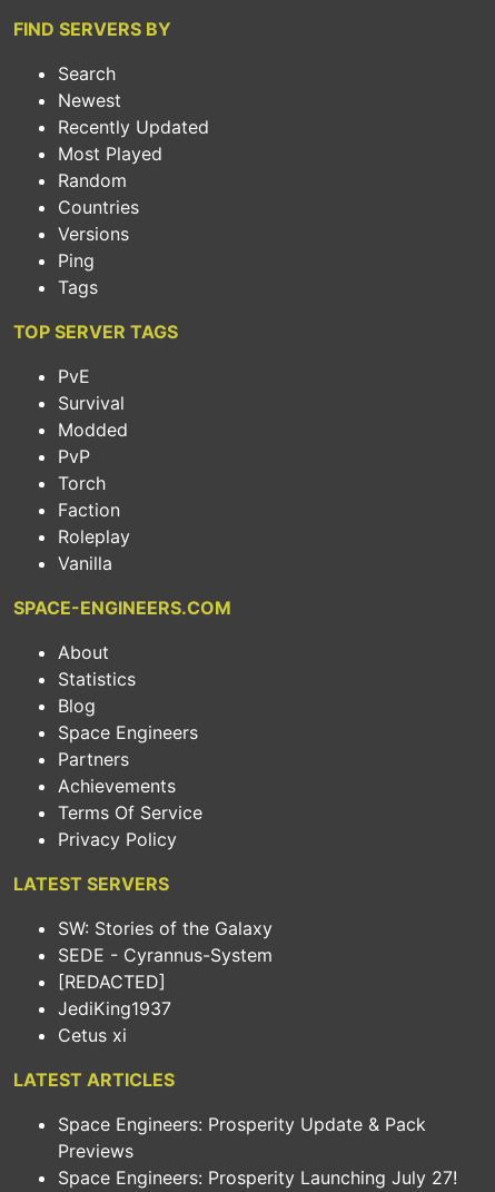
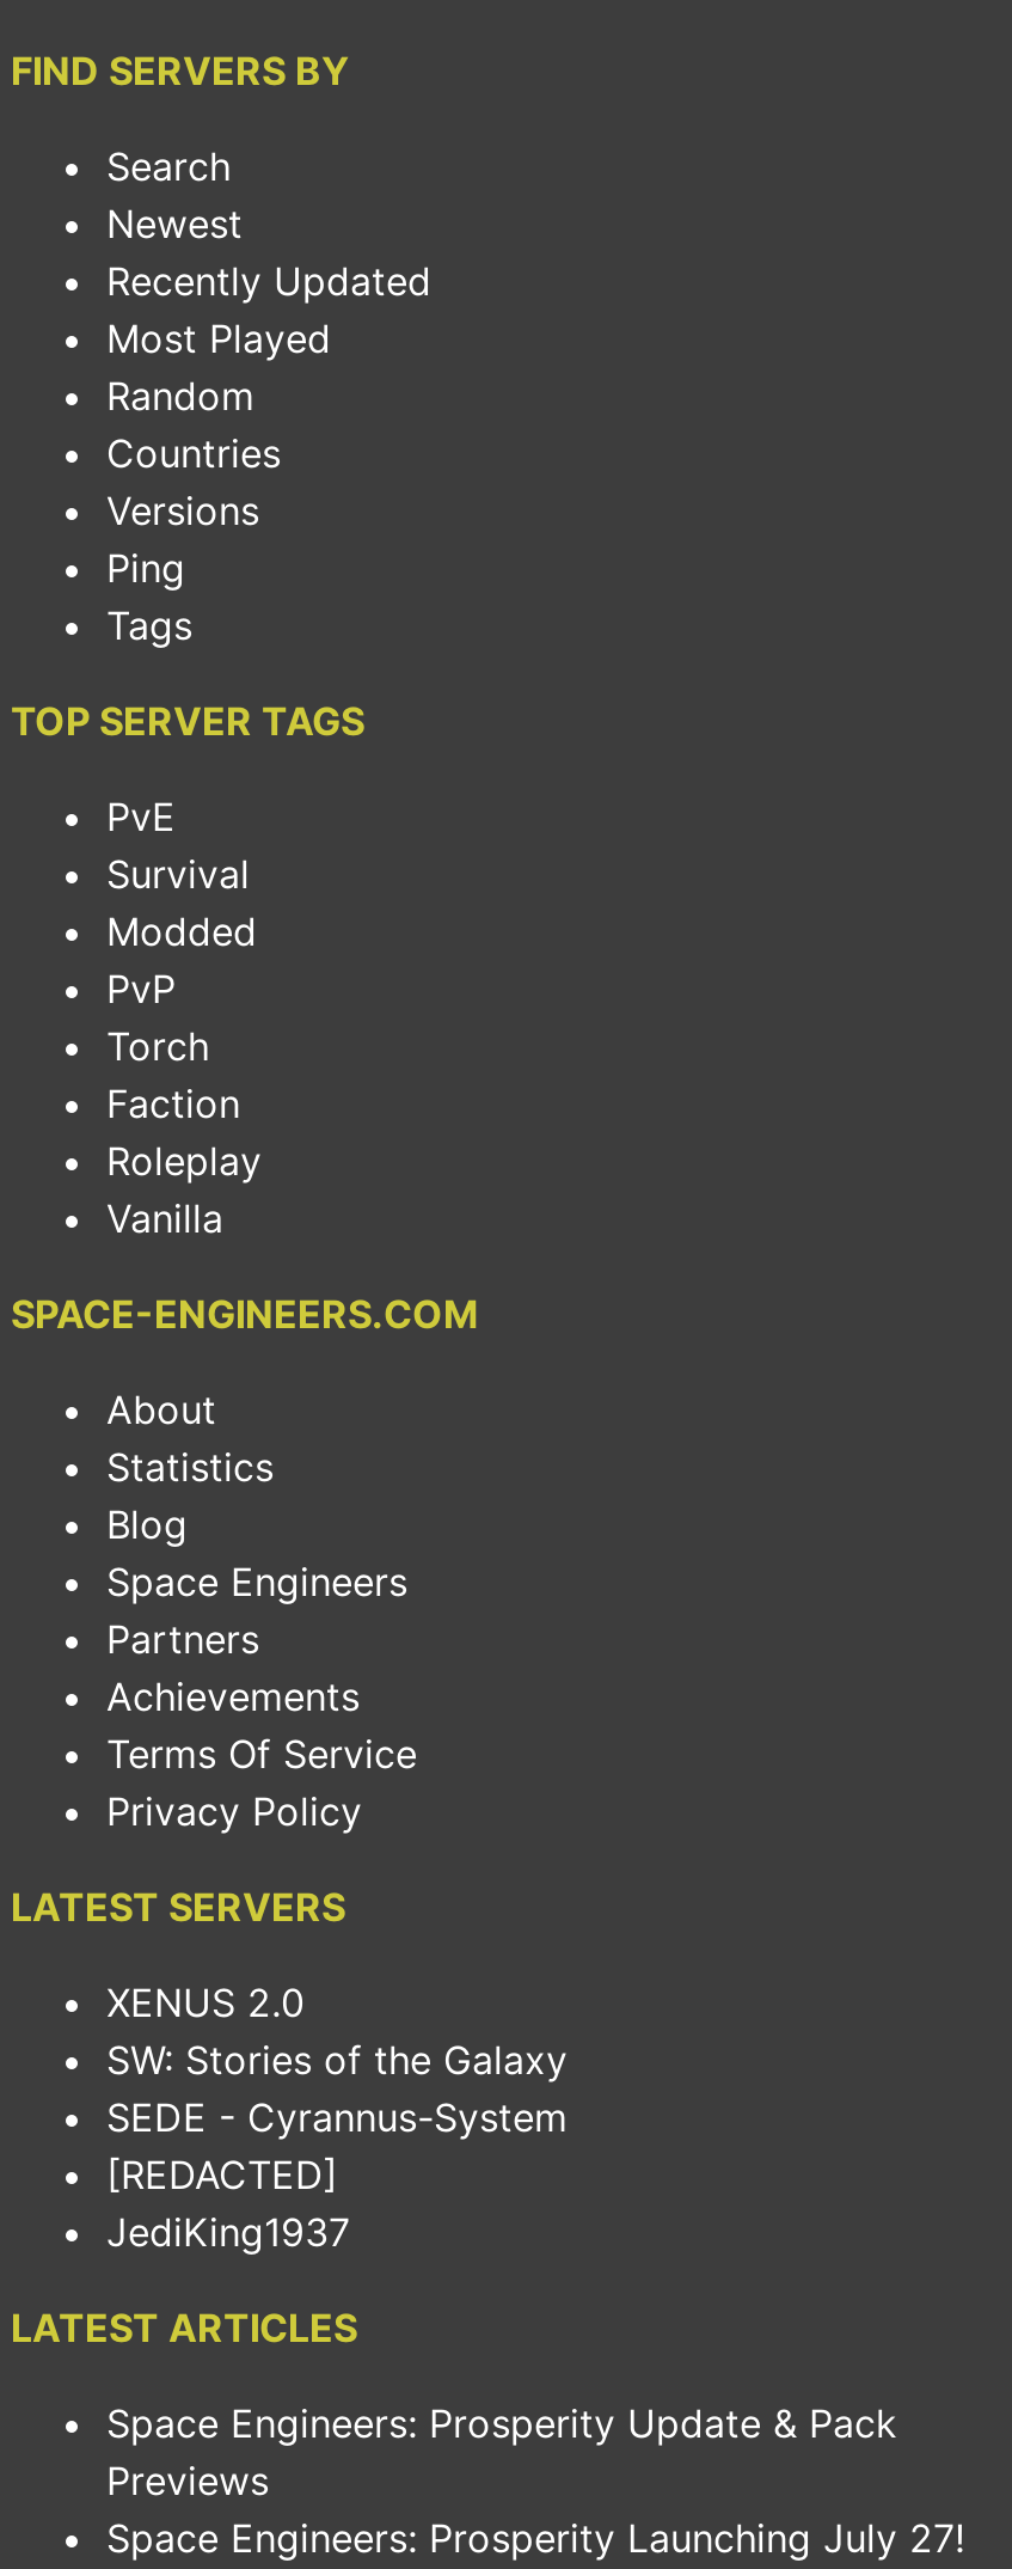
+ XENUS 2.0

moved down: SW: Stories of the Galaxy | SEDE - Cyrannus-System | [REDACTED] | JediKing1937

- Cetus xi
